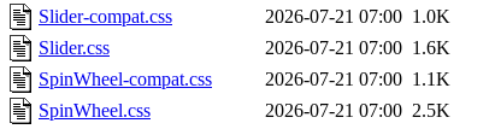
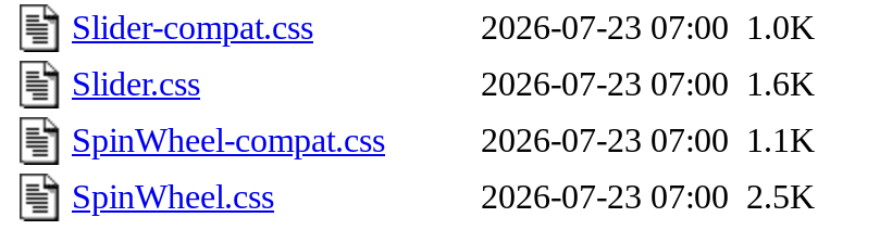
- 2026-07-21 07:00 1.0K
+ 2026-07-23 07:00 1.0K

- 2026-07-21 07:00 1.6K
+ 2026-07-23 07:00 1.6K

- 2026-07-21 07:00 1.1K
+ 2026-07-23 07:00 1.1K

- 2026-07-21 07:00 2.5K
+ 2026-07-23 07:00 2.5K
